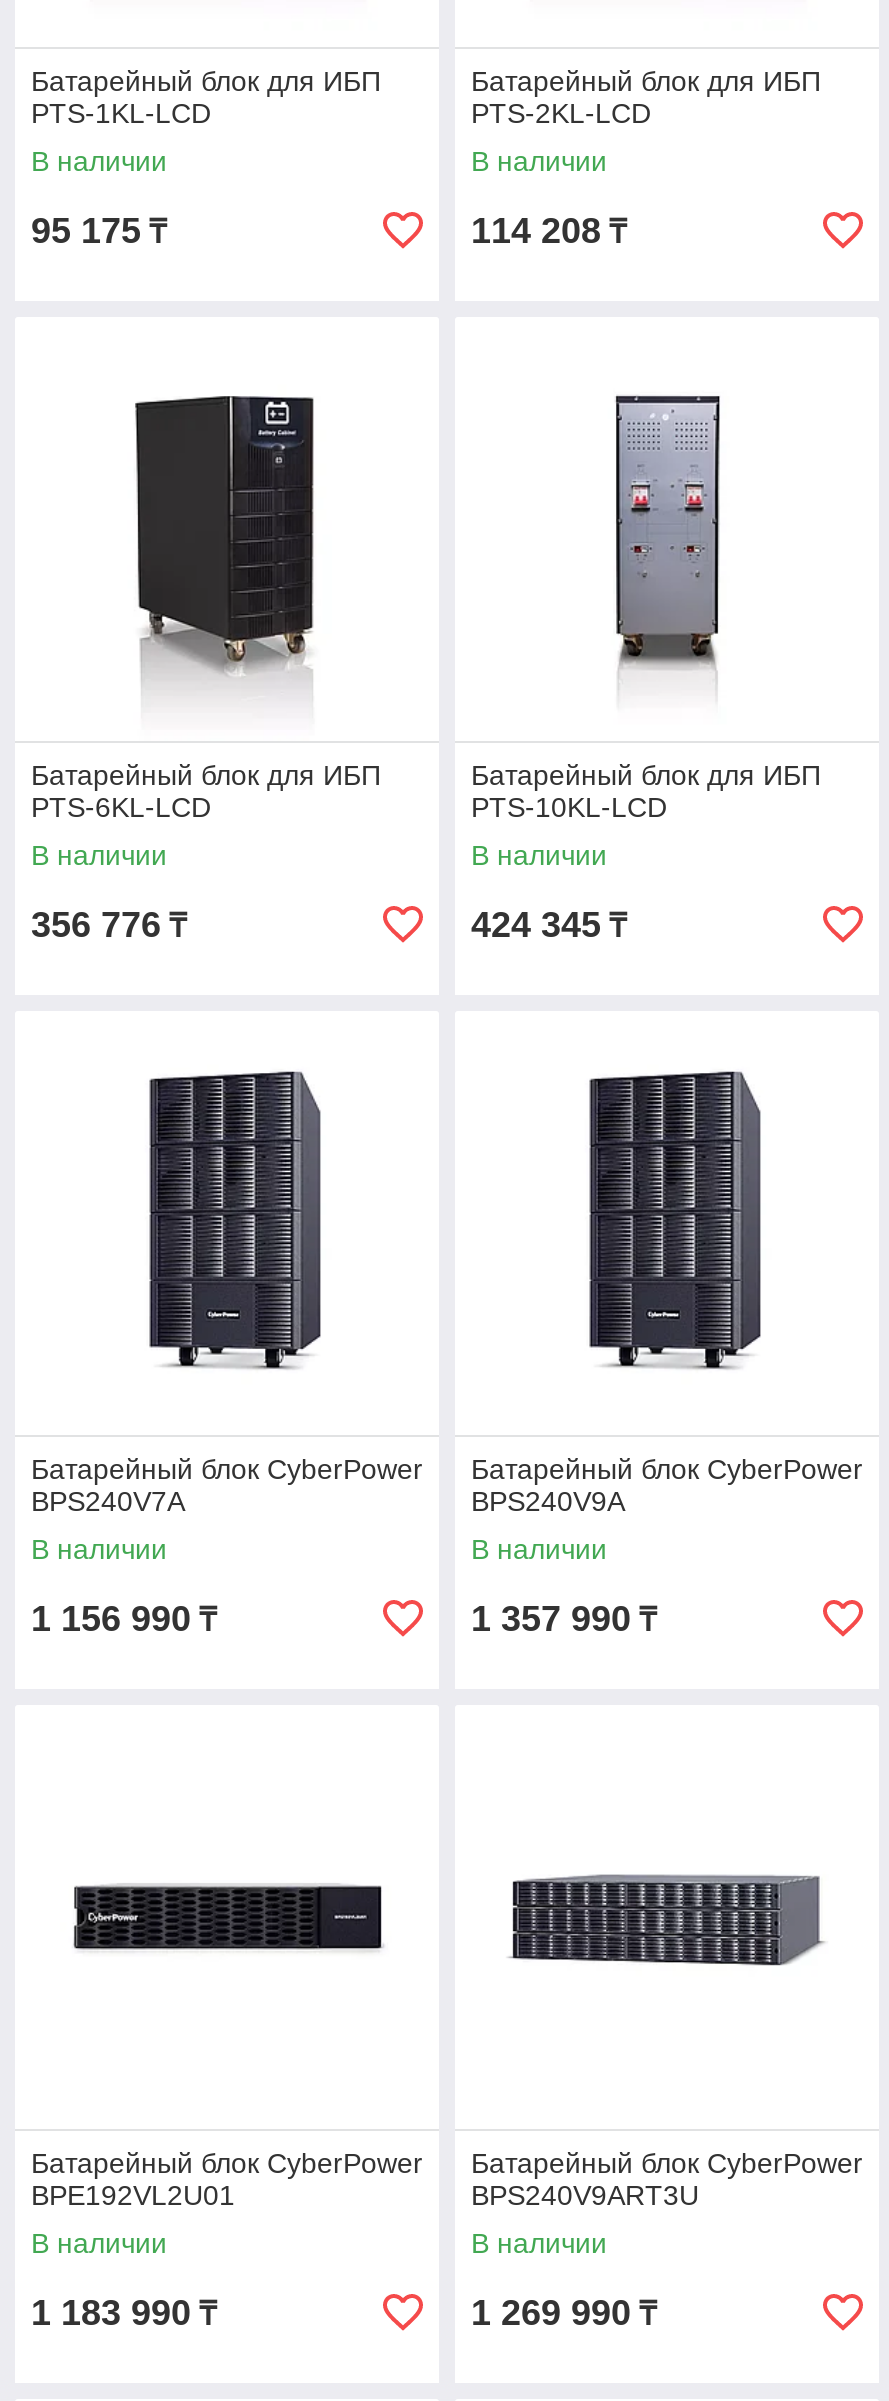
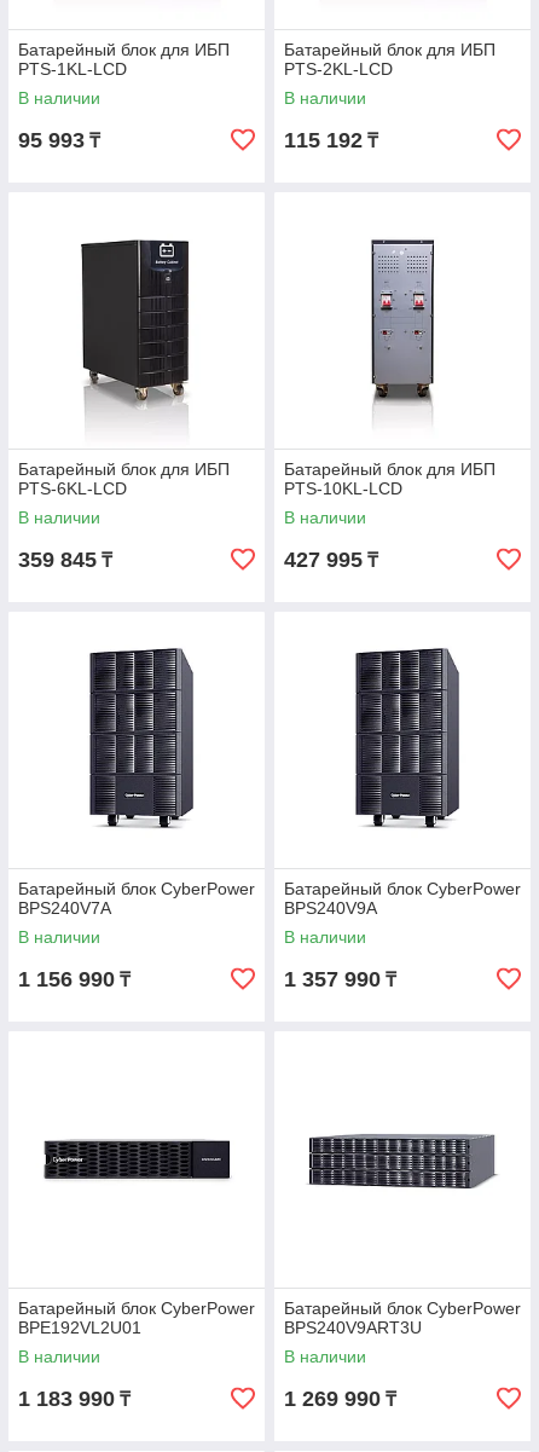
- 95 175 ₸
+ 95 993 ₸

- 114 208 ₸
+ 115 192 ₸

- 356 776 ₸
+ 359 845 ₸

- 424 345 ₸
+ 427 995 ₸
